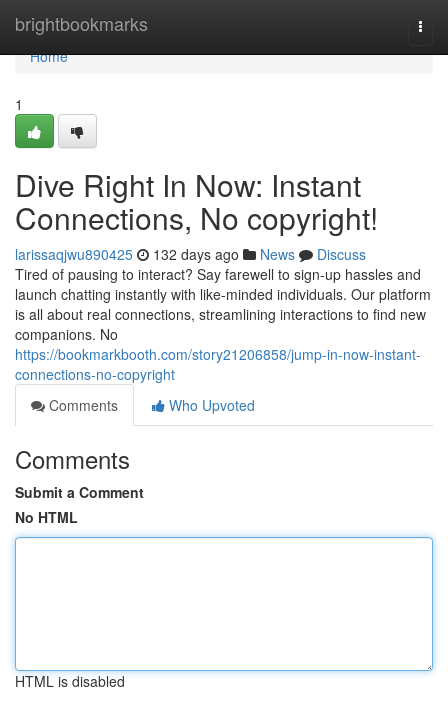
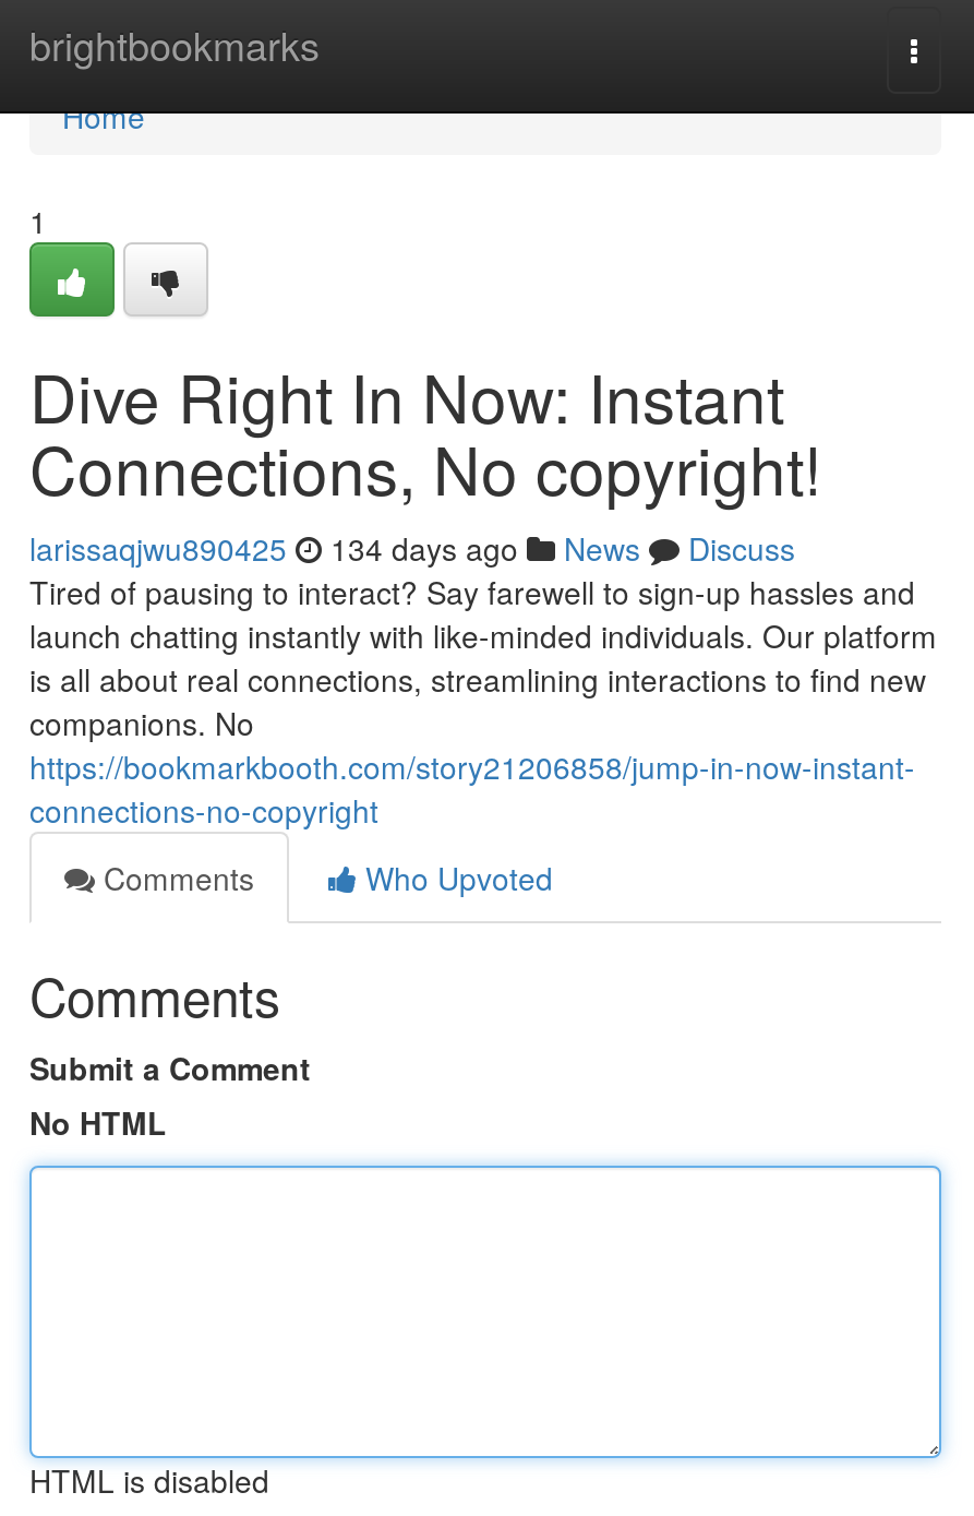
- larissaqjwu890425 132 days ago News Discuss
+ larissaqjwu890425 134 days ago News Discuss
